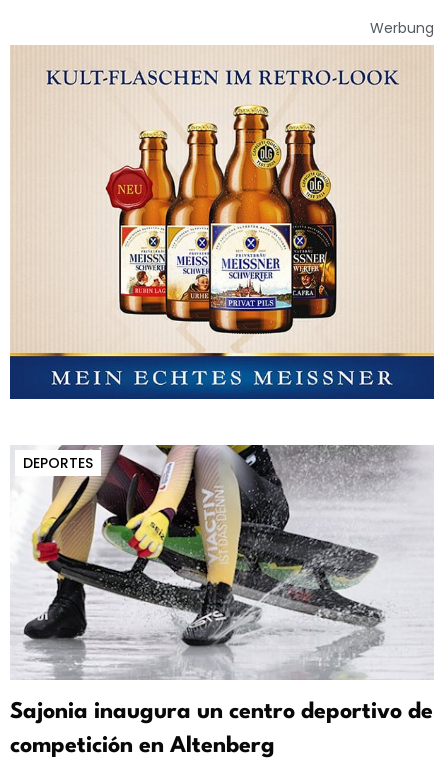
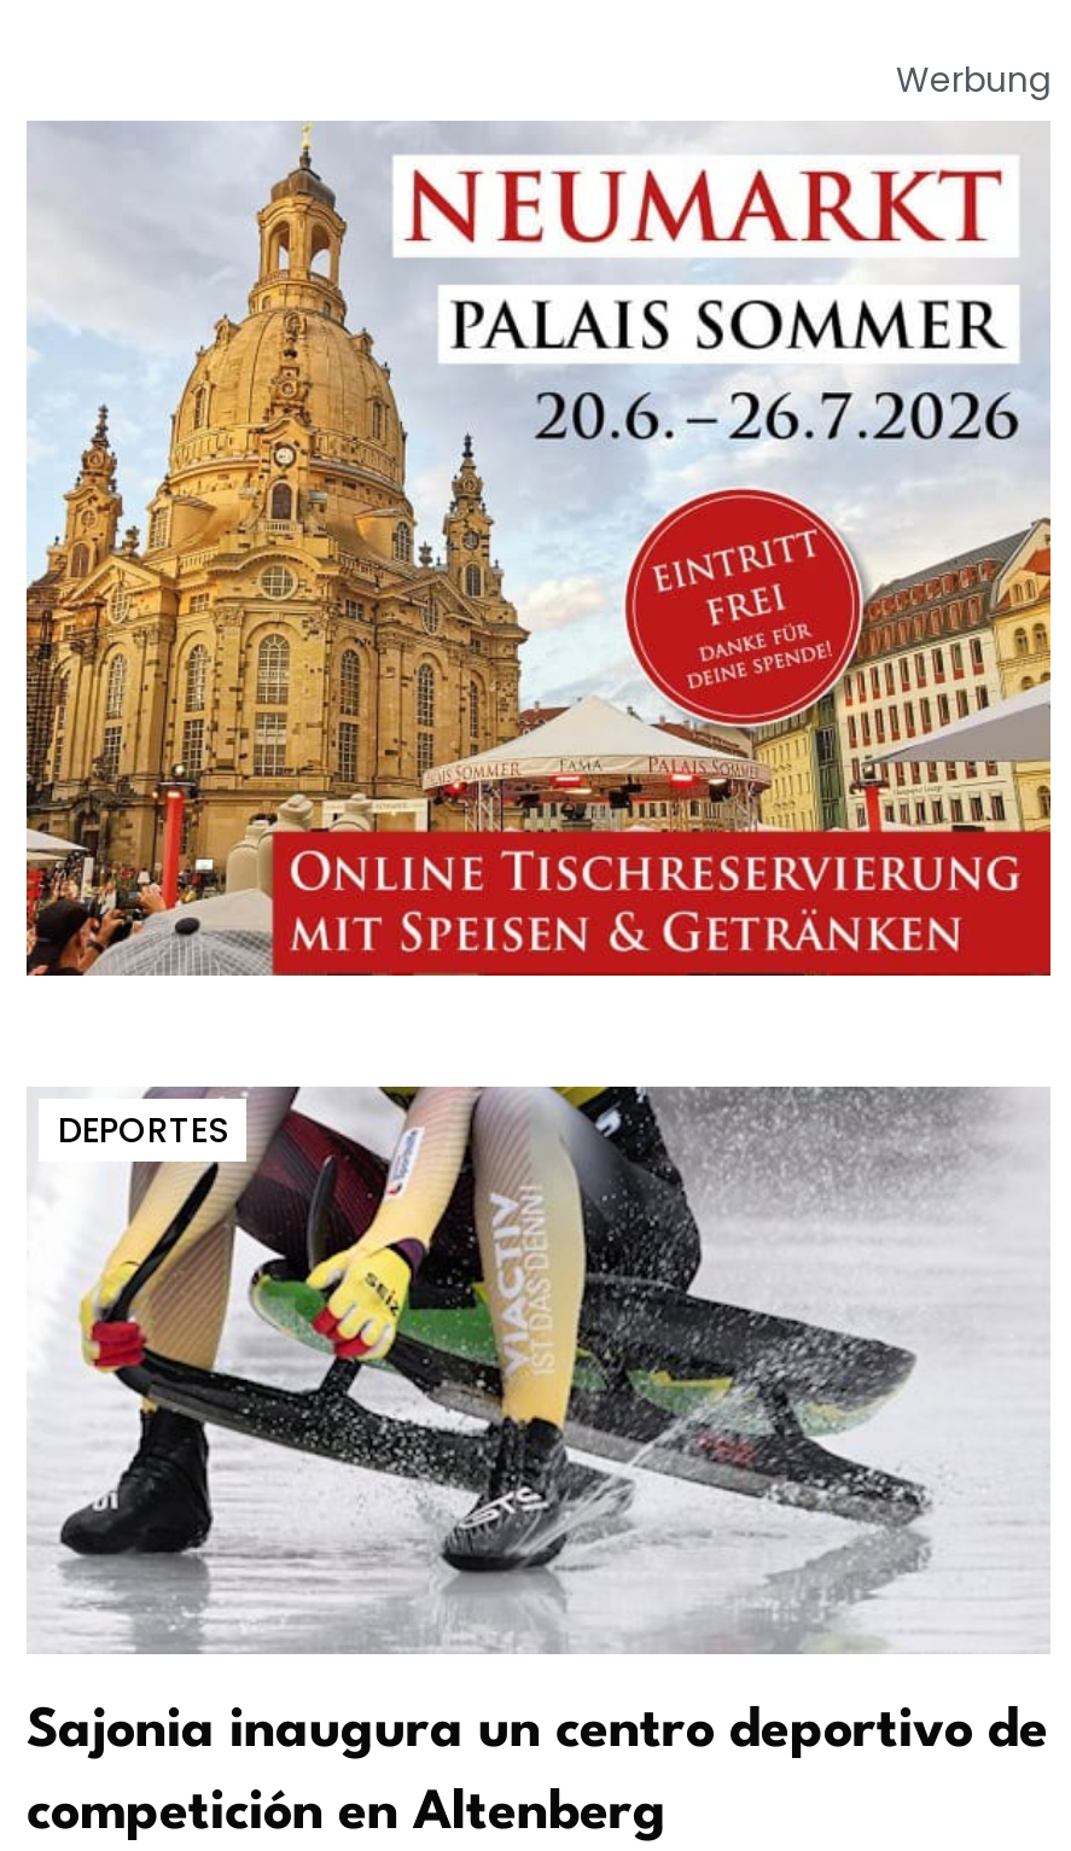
- [image]
+ [image]
